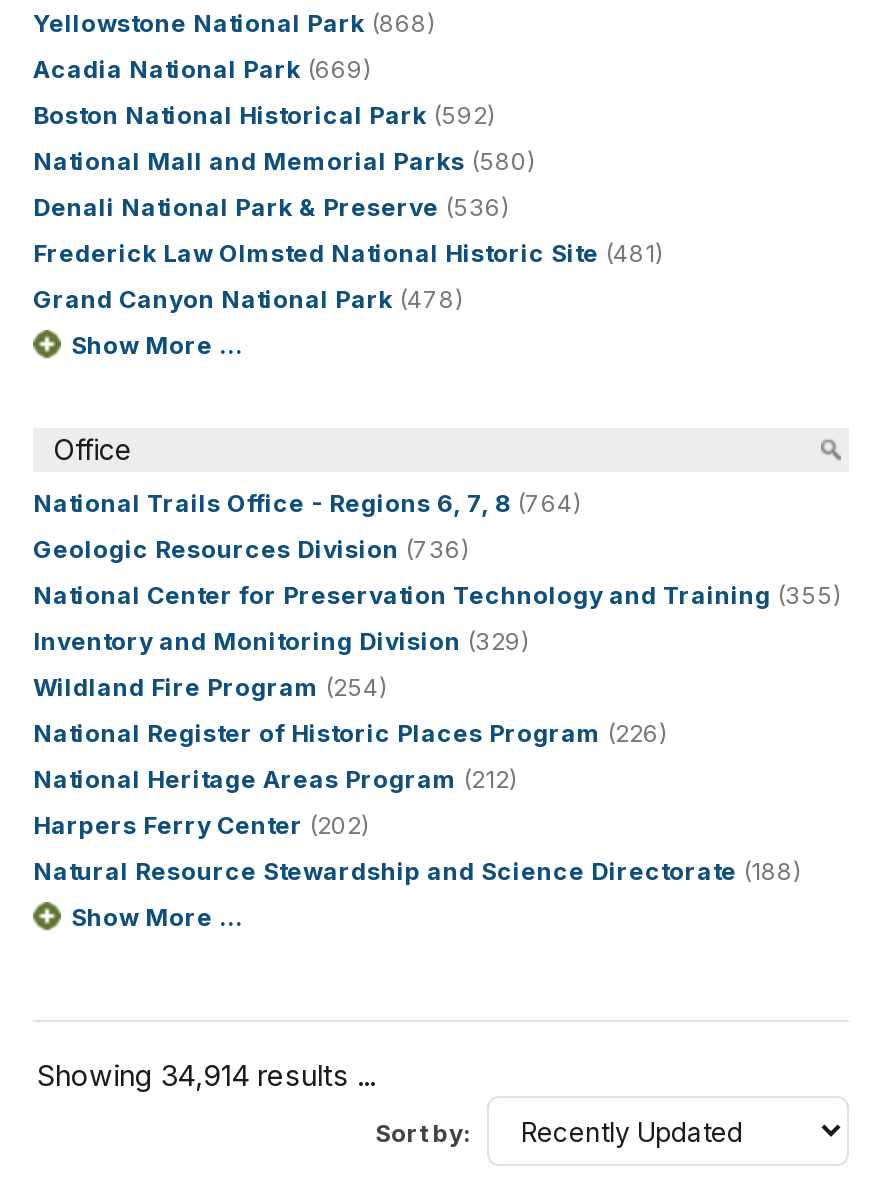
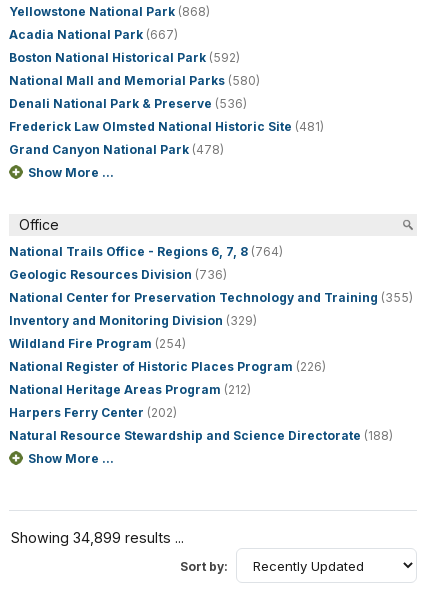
- Acadia National Park (669)
+ Acadia National Park (667)

- Showing 34,914 results ...
+ Showing 34,899 results ...
